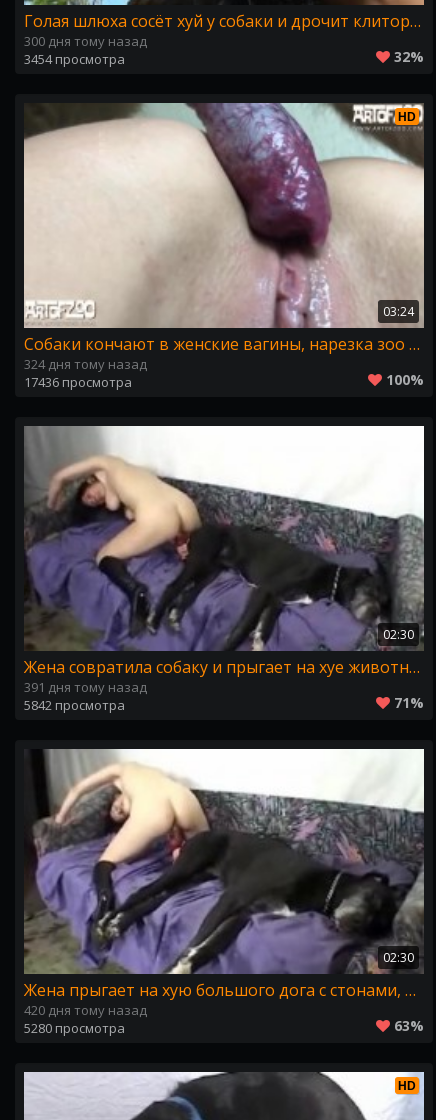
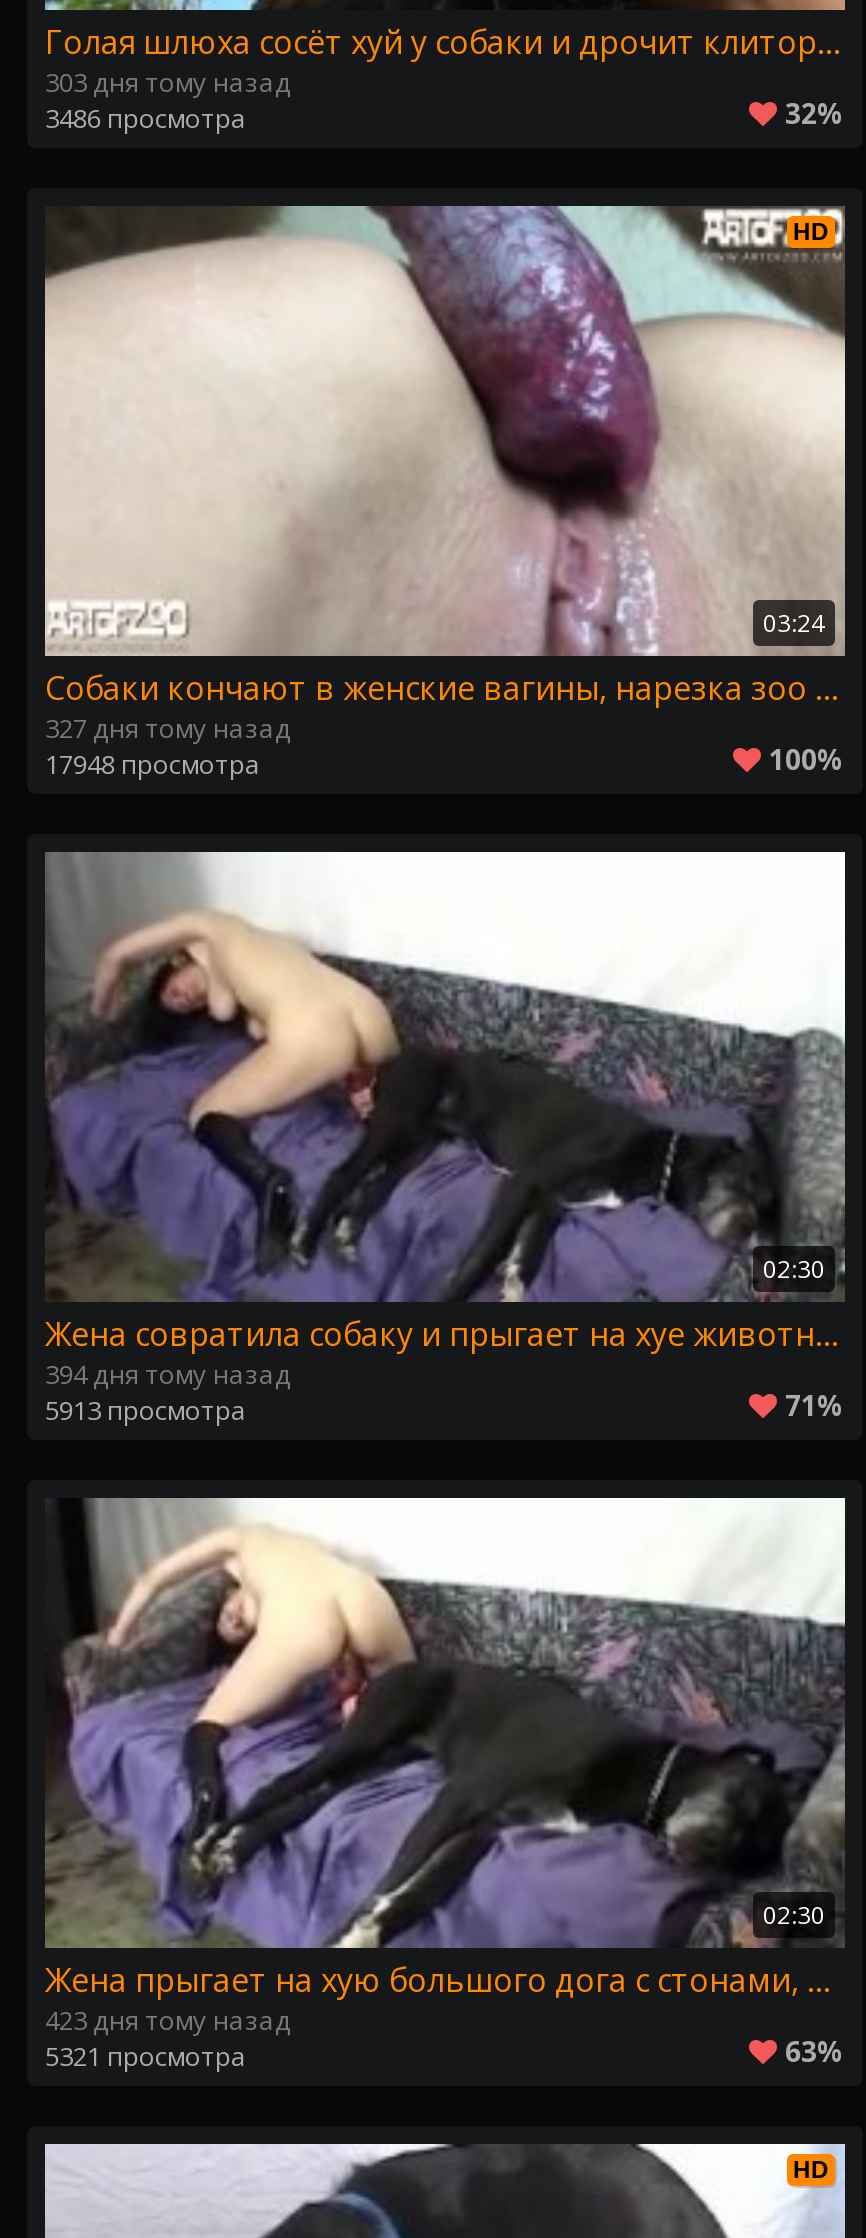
- 300 дня тому назад
+ 303 дня тому назад

- 3454 просмотра
+ 3486 просмотра

- 324 дня тому назад
+ 327 дня тому назад

- 17436 просмотра
+ 17948 просмотра

- 391 дня тому назад
+ 394 дня тому назад

- 5842 просмотра
+ 5913 просмотра

- 420 дня тому назад
+ 423 дня тому назад

- 5280 просмотра
+ 5321 просмотра
